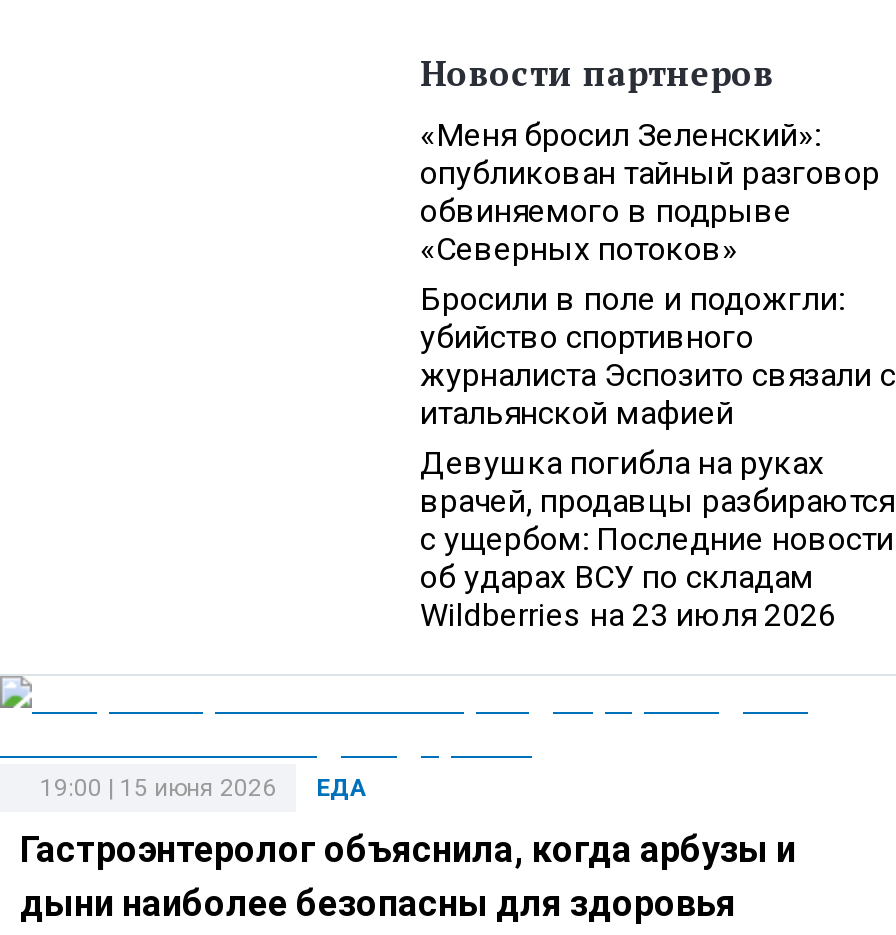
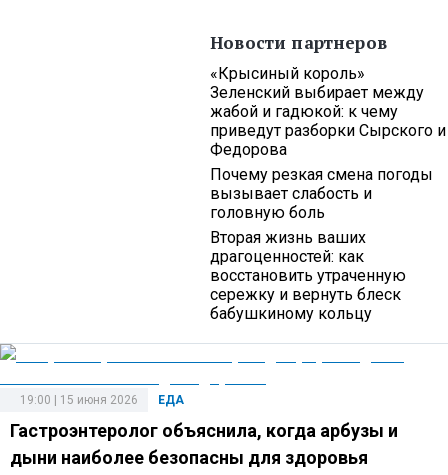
- «Меня бросил Зеленский»:
- опубликован тайный разговор
- обвиняемого в подрыве
- «Северных потоков»
- Бросили в поле и подожгли:
- убийство спортивного
- журналиста Эспозито связали с
- итальянской мафией
- Девушка погибла на руках
- врачей, продавцы разбираются
- с ущербом: Последние новости
- об ударах ВСУ по складам
- Wildberries на 23 июля 2026
+ «Крысиный король»
+ Зеленский выбирает между
+ жабой и гадюкой: к чему
+ приведут разборки Сырского и
+ Федорова
+ Почему резкая смена погоды
+ вызывает слабость и
+ головную боль
+ Вторая жизнь ваших
+ драгоценностей: как
+ восстановить утраченную
+ сережку и вернуть блеск
+ бабушкиному кольцу
